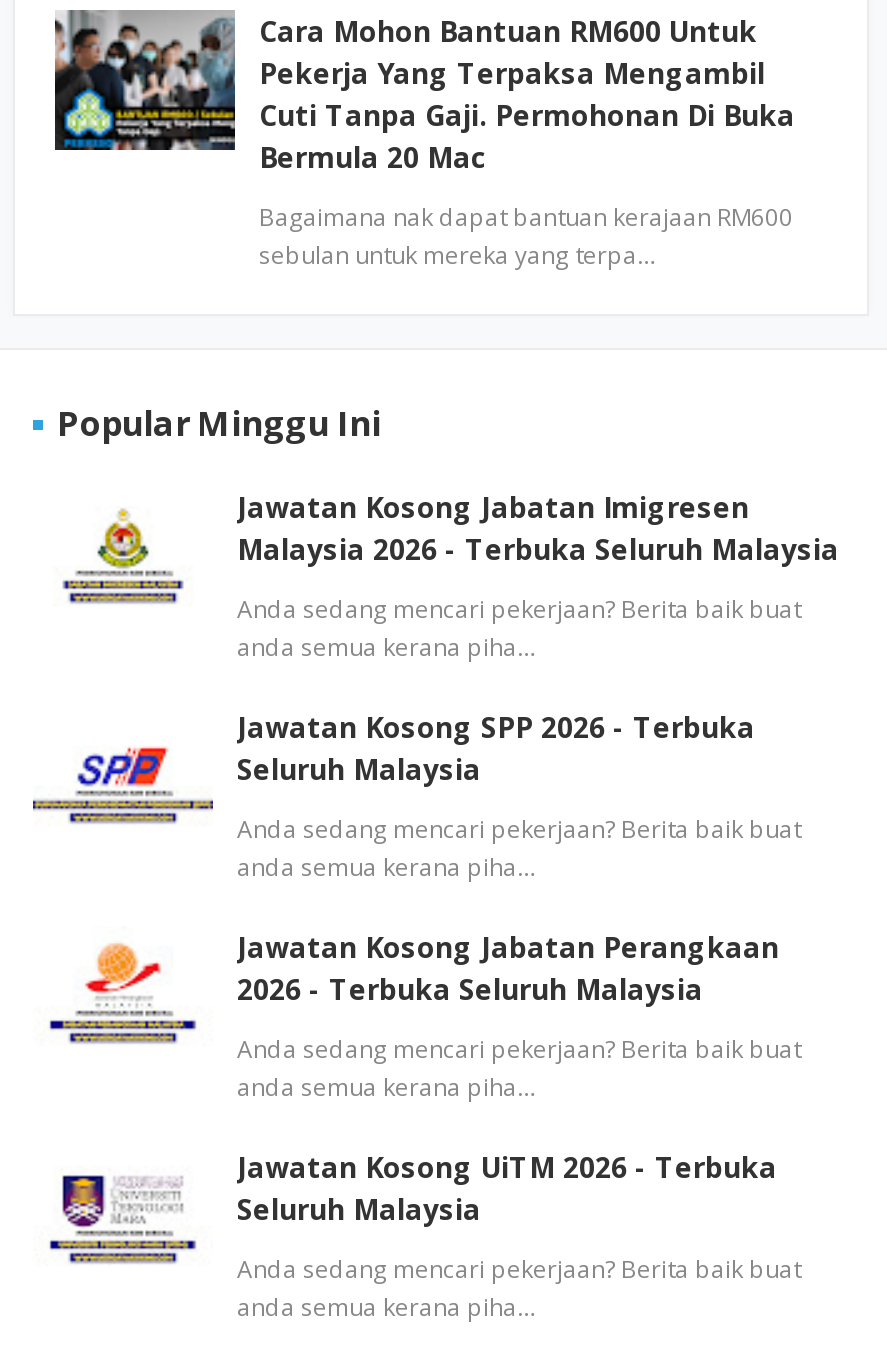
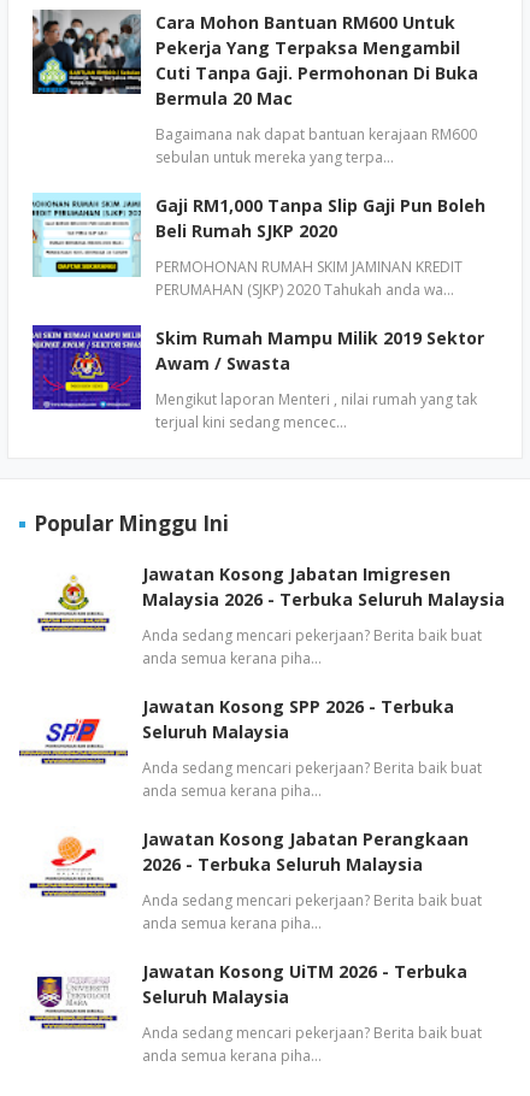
+ [image]
+ Gaji RM1,000 Tanpa Slip Gaji Pun Boleh
+ Beli Rumah SJKP 2020
+ PERMOHONAN RUMAH SKIM JAMINAN KREDIT
+ PERUMAHAN (SJKP) 2020 Tahukah anda wa…
+ Skim Rumah Mampu Milik 2019 Sektor
+ Awam / Swasta
+ Mengikut laporan Menteri , nilai rumah yang tak
+ terjual kini sedang mencec…

+ [image]
